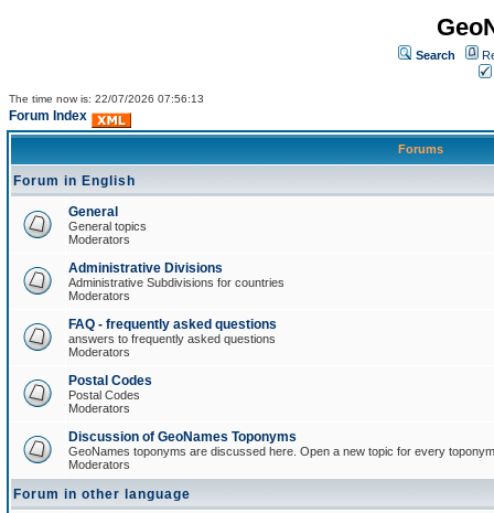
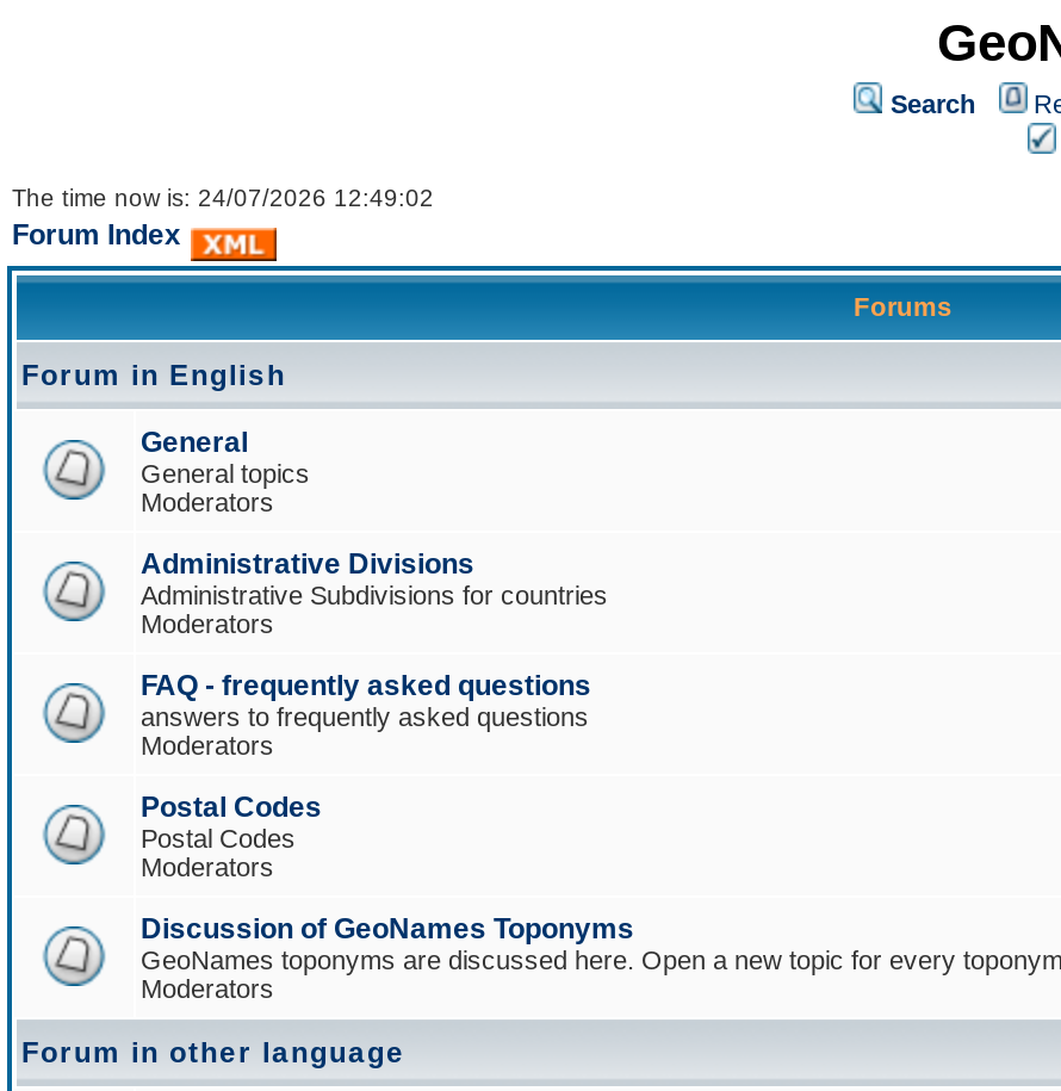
- The time now is: 22/07/2026 07:56:13
+ The time now is: 24/07/2026 12:49:02
